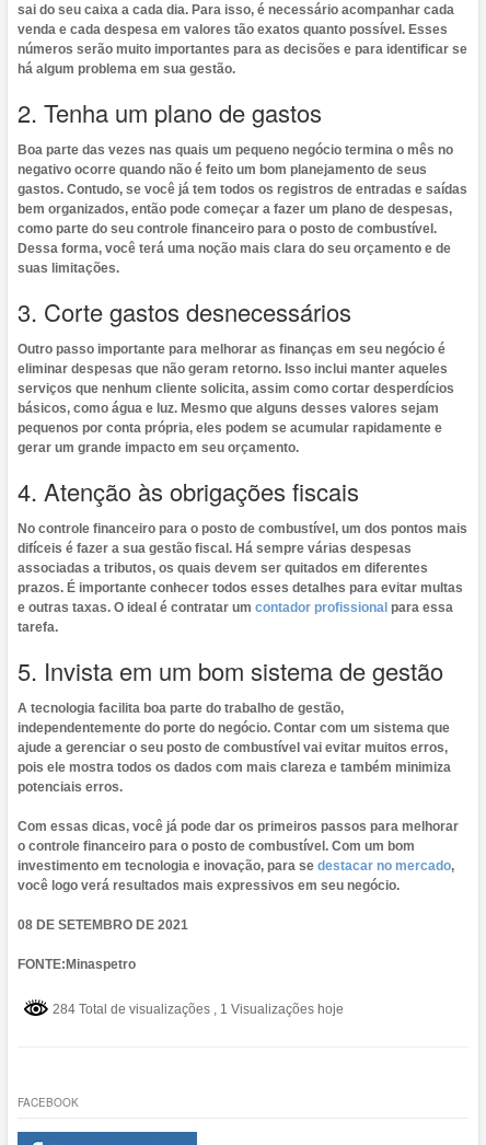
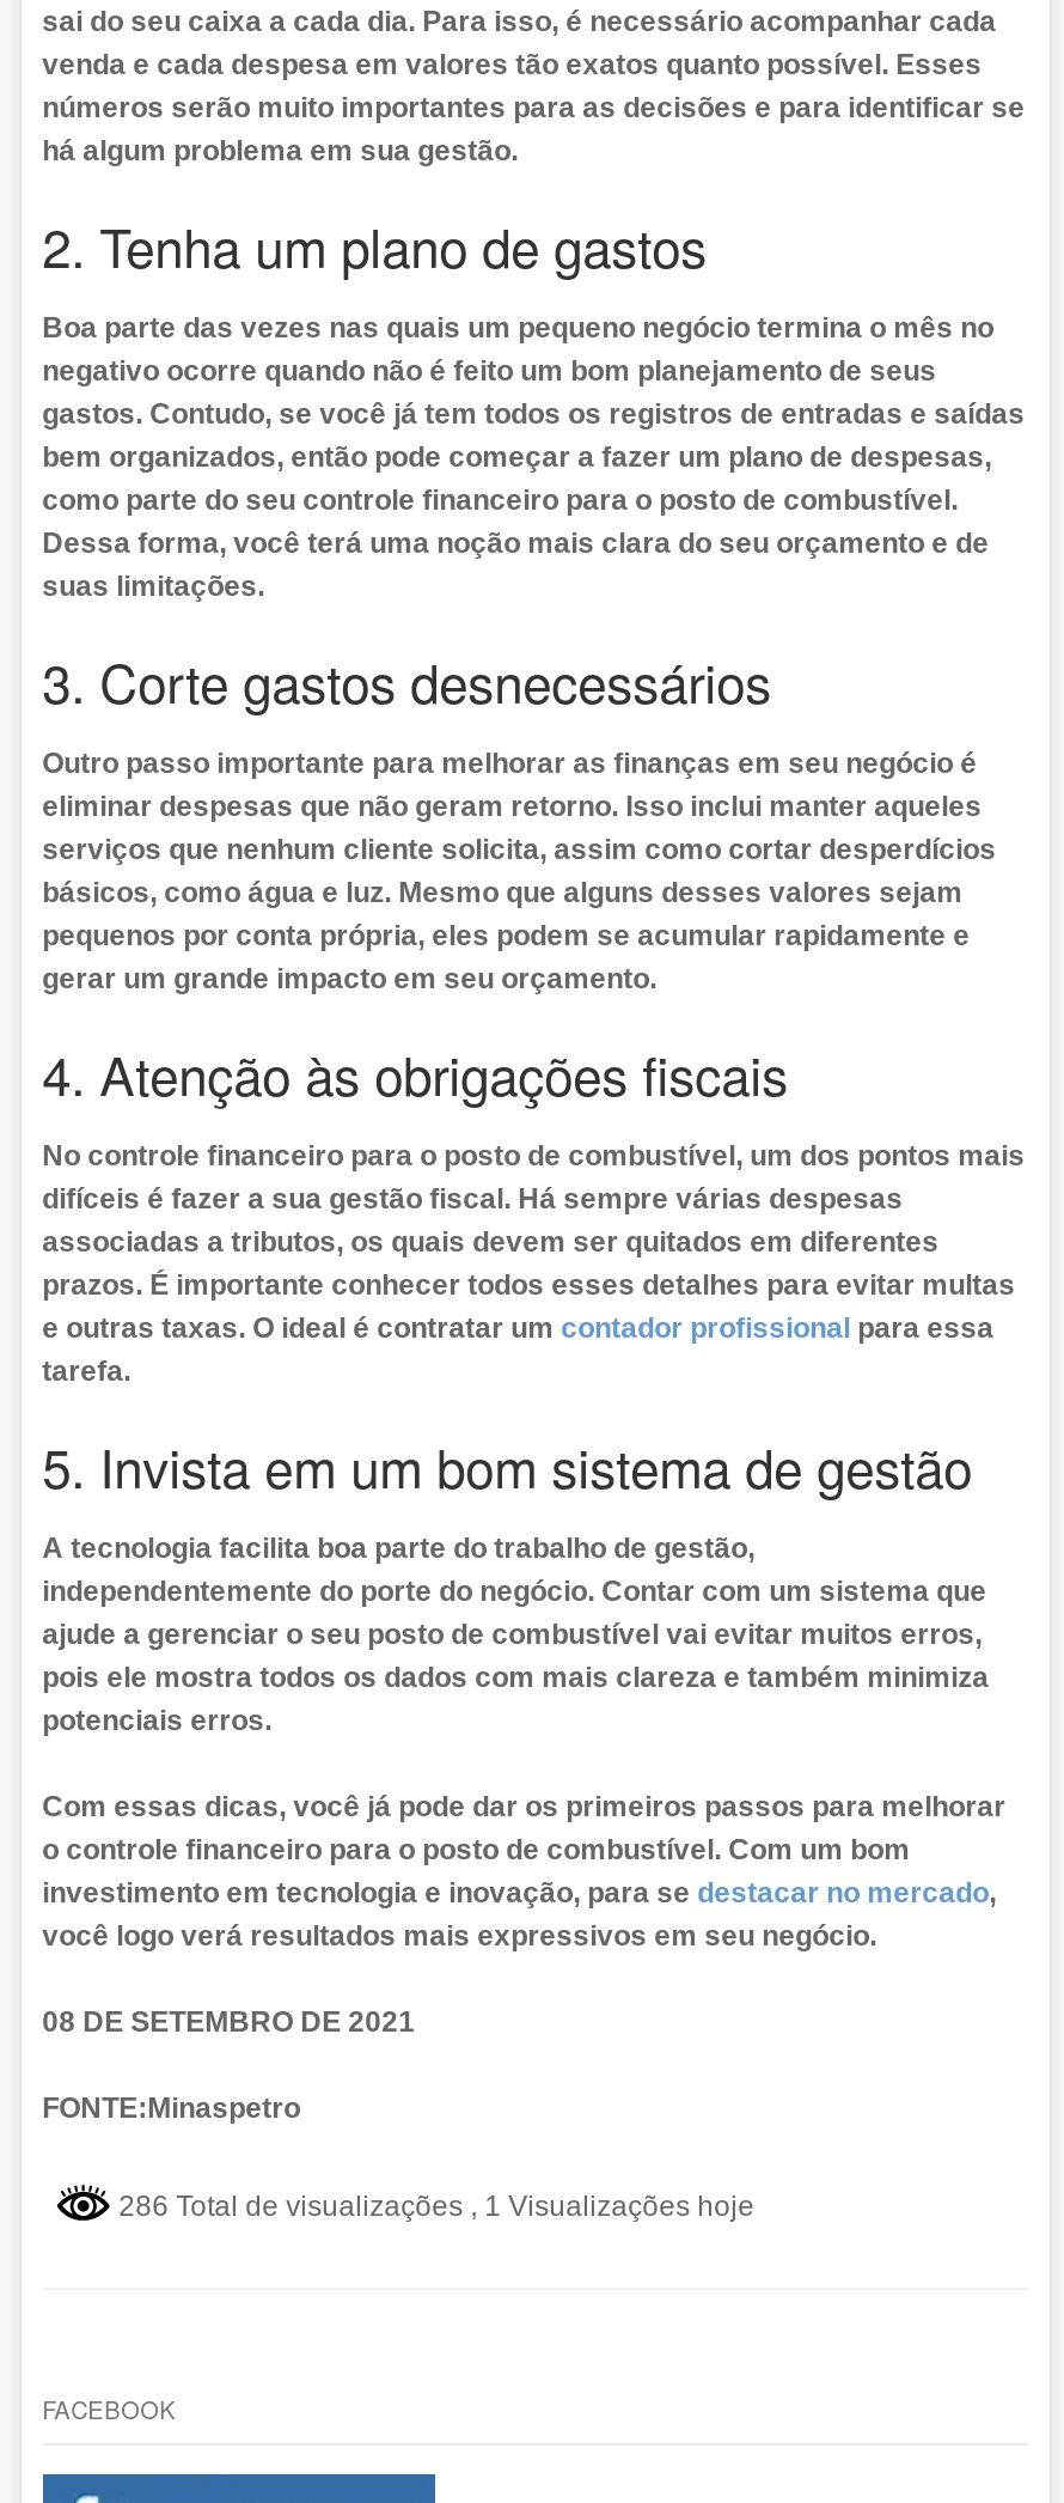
- 284 Total de visualizações, 1 Visualizações hoje
+ 286 Total de visualizações, 1 Visualizações hoje
